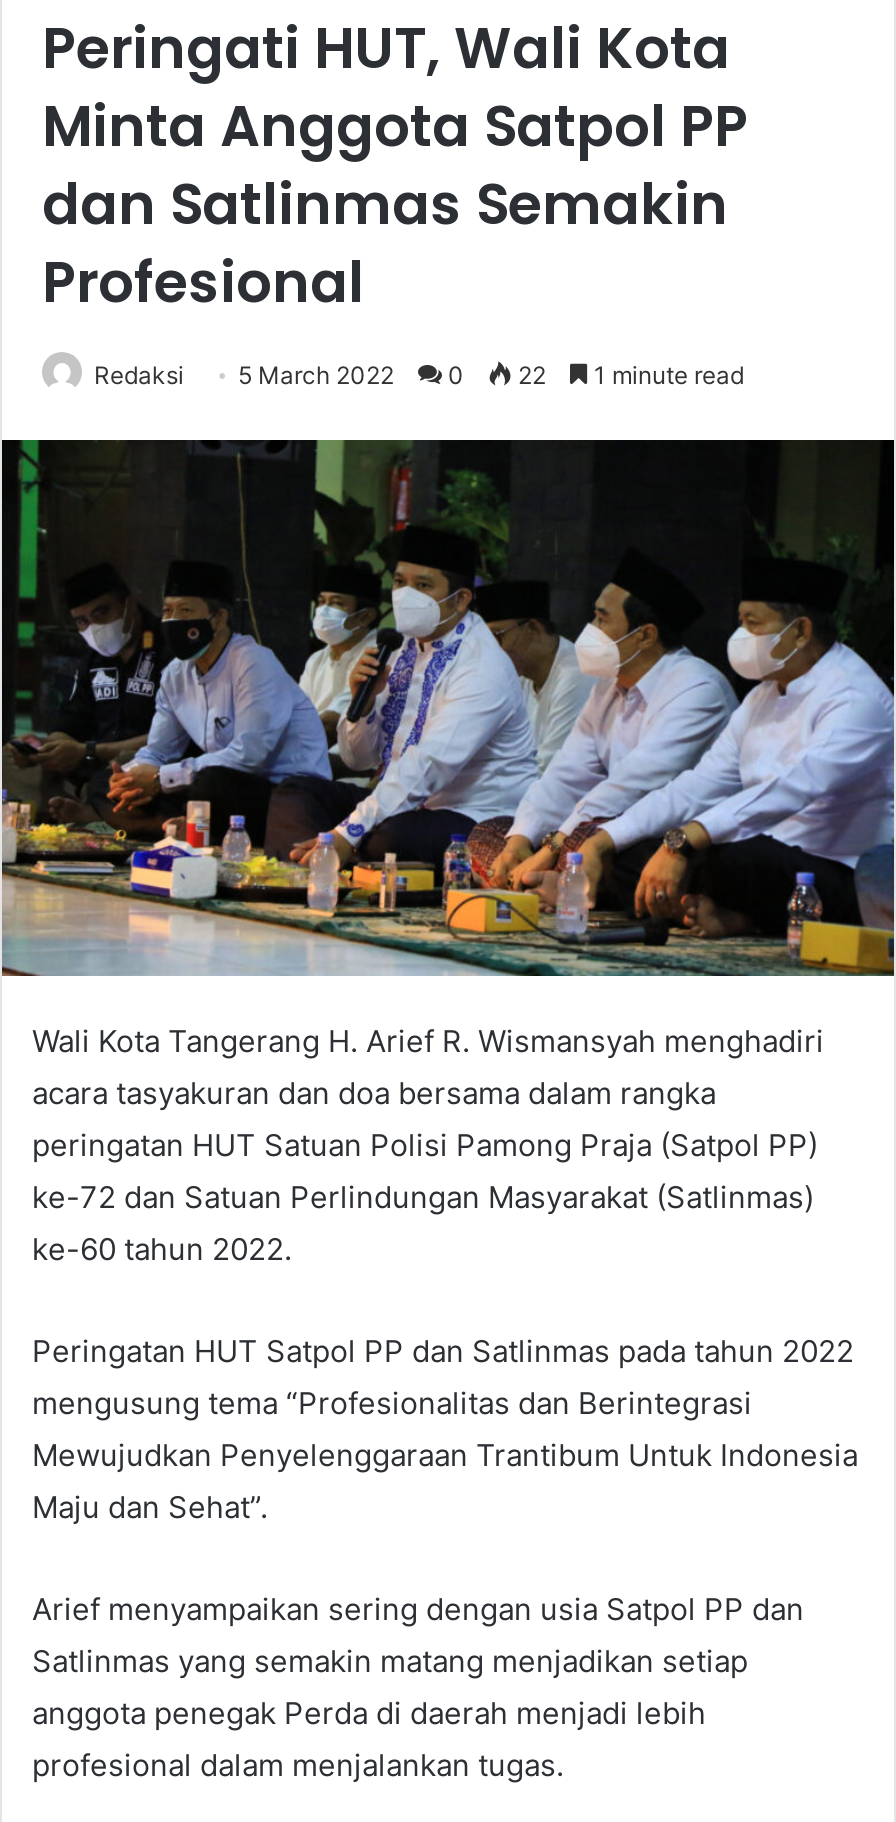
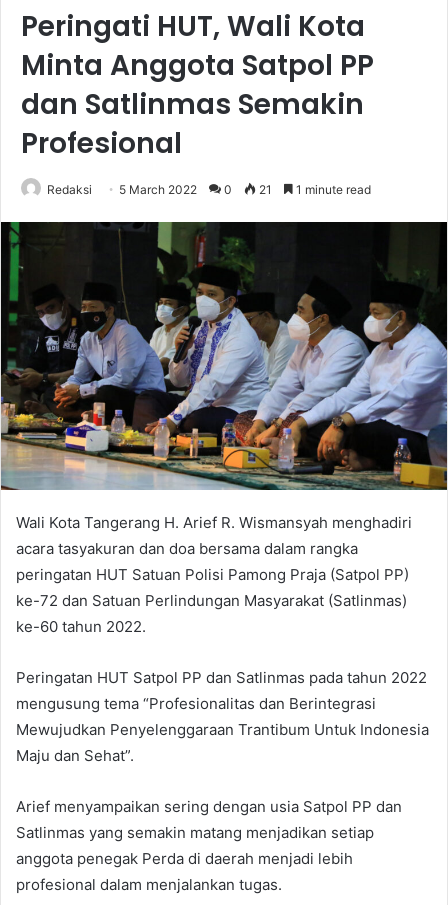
- Redaksi 5 March 2022 0 22 1 minute read
+ Redaksi 5 March 2022 0 21 1 minute read
